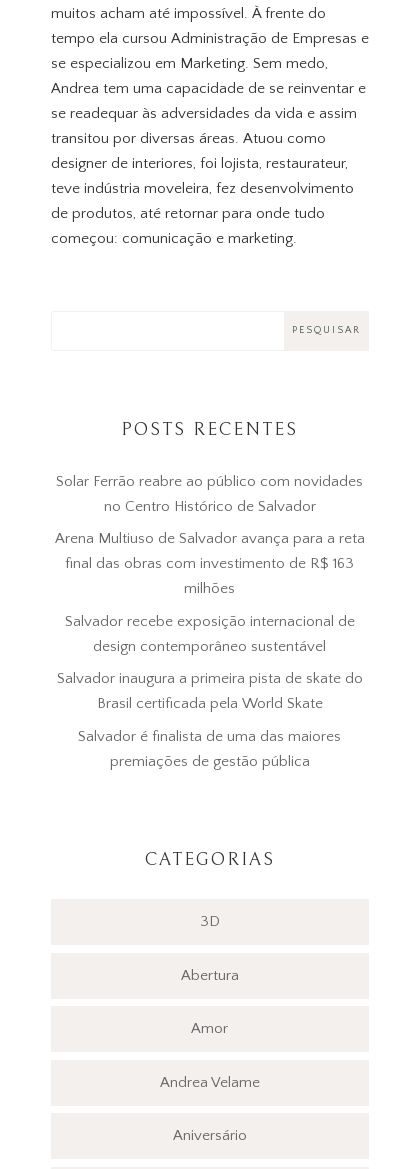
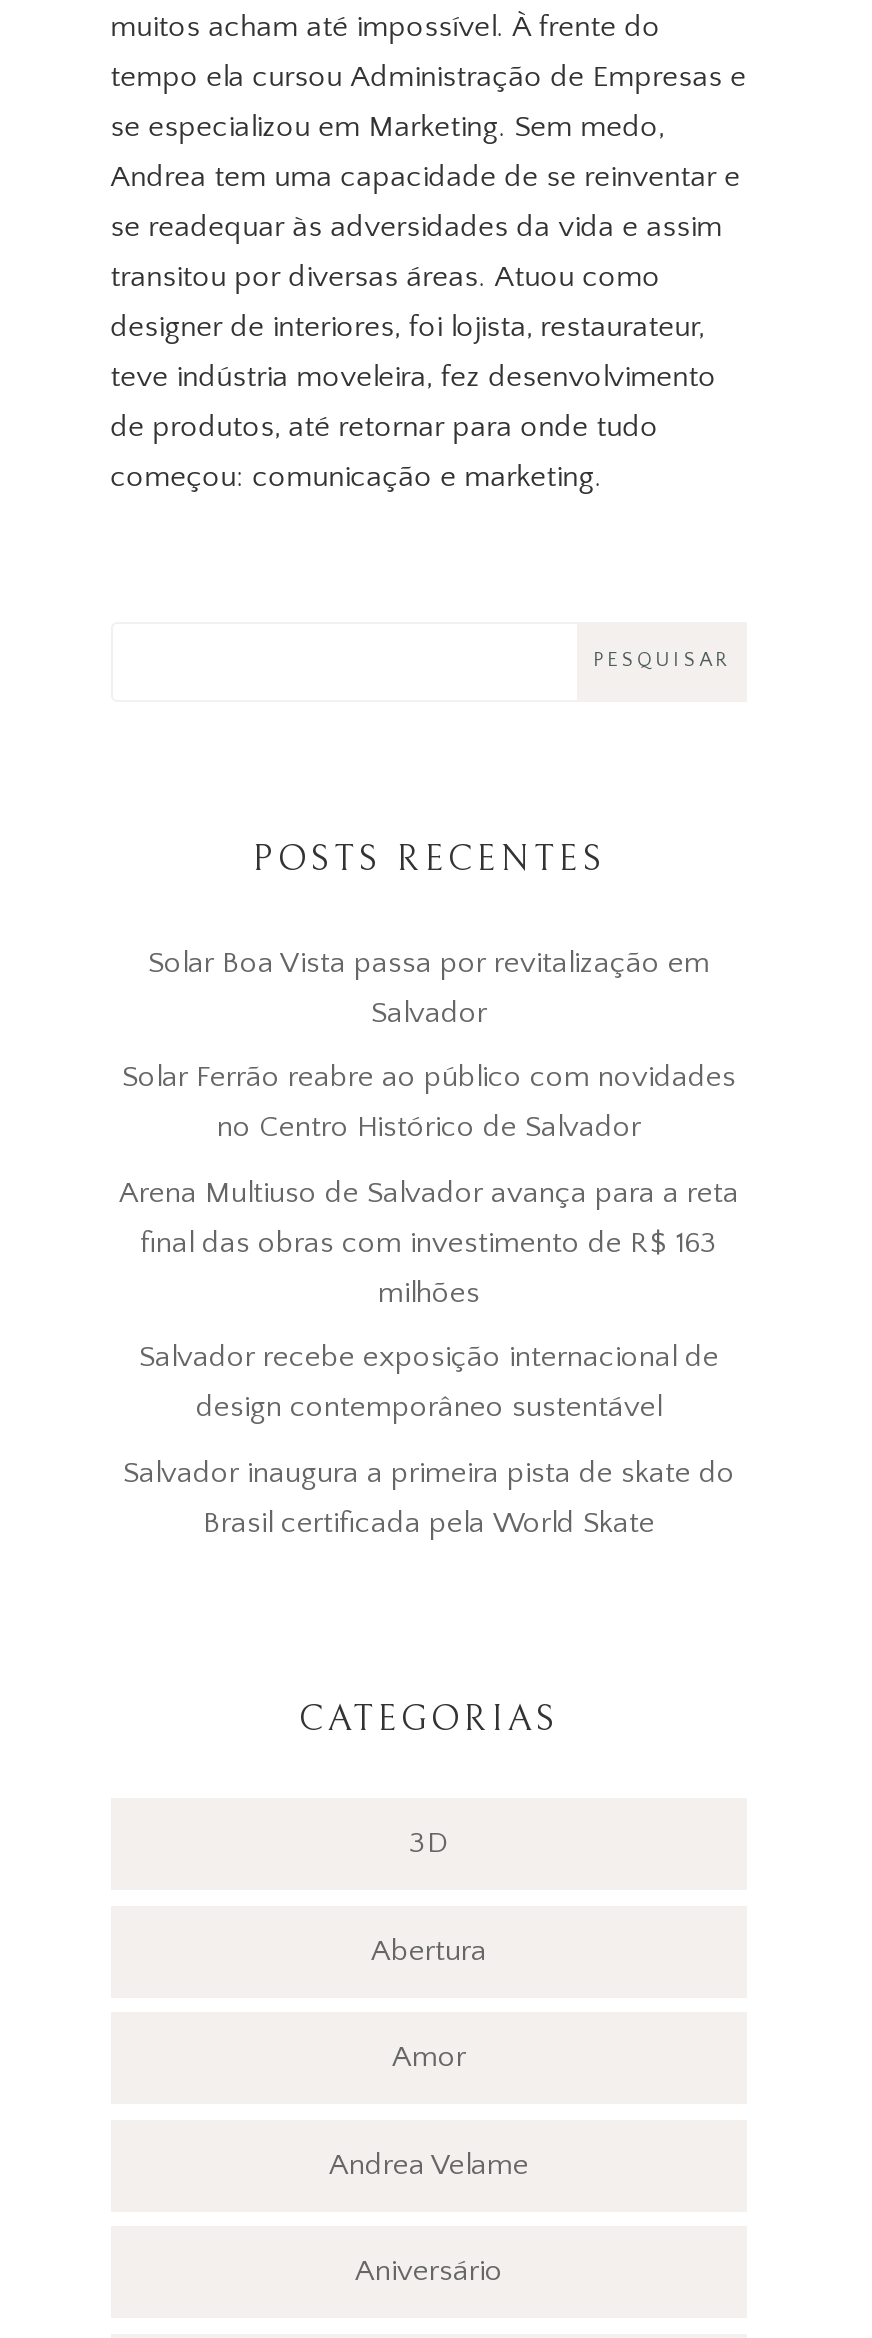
+ Solar Boa Vista passa por revitalização em
+ Salvador

moved down: Solar Ferrão reabre ao público com novidades | no Centro Histórico de Salvador | Arena Multiuso de Salvador avança para a reta | ... | Salvador inaugura a primeira pista de skate do | Brasil certificada pela World Skate

- Salvador é finalista de uma das maiores
- premiações de gestão pública
